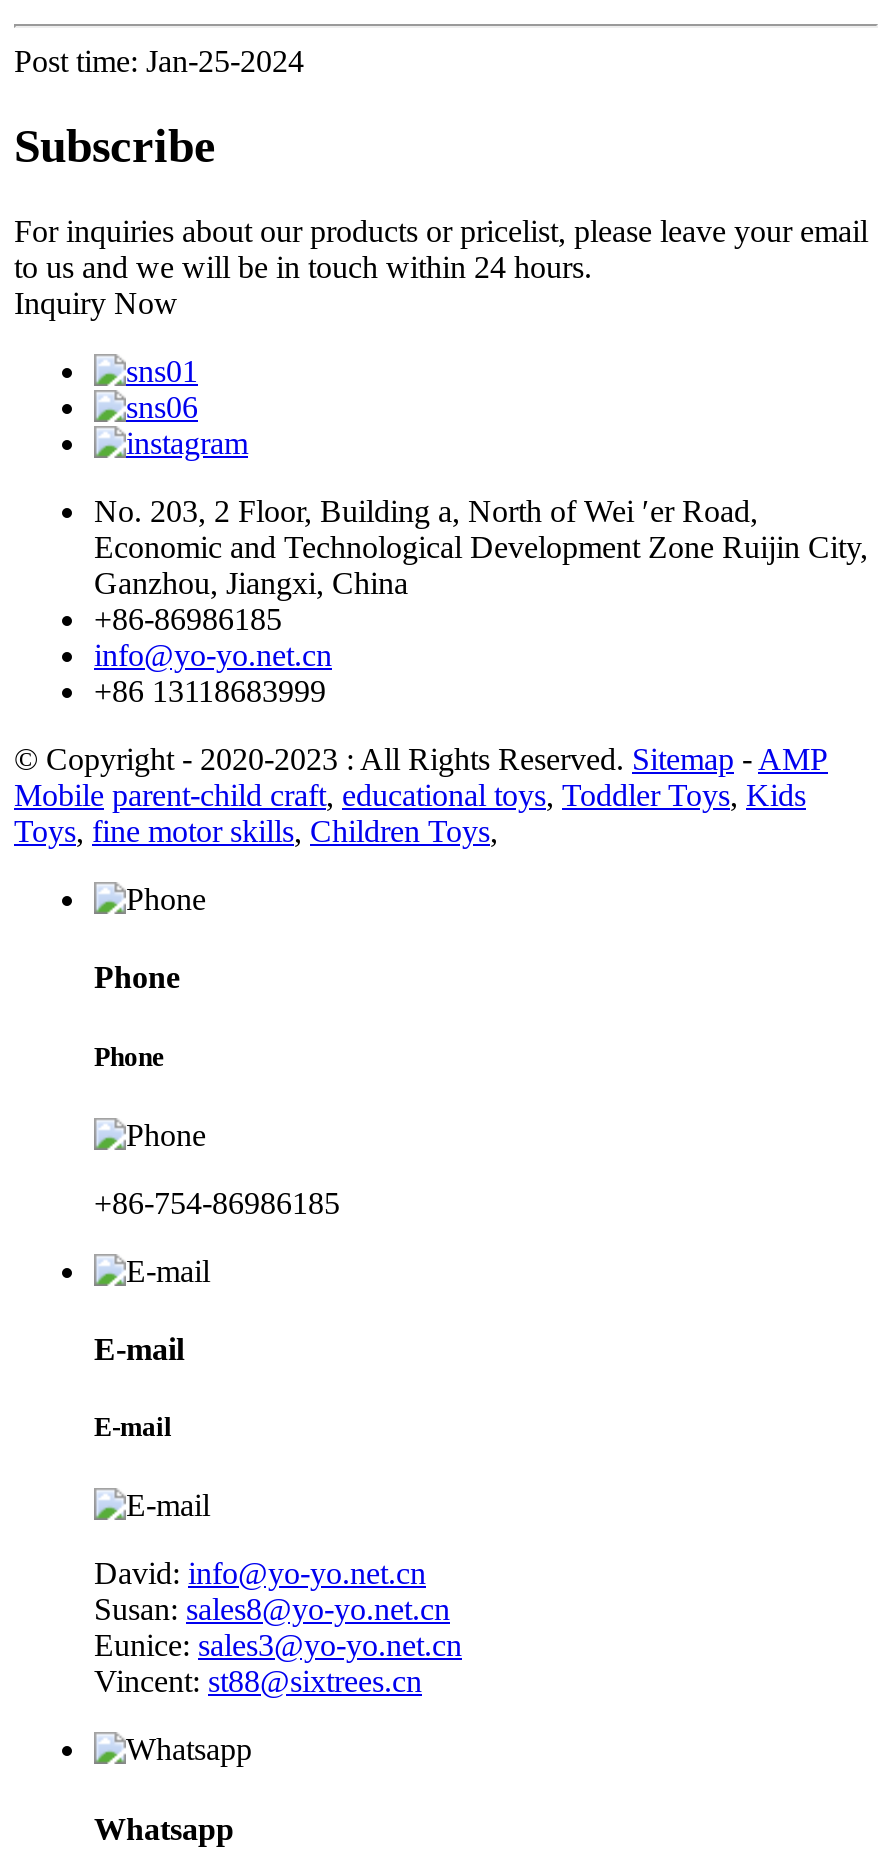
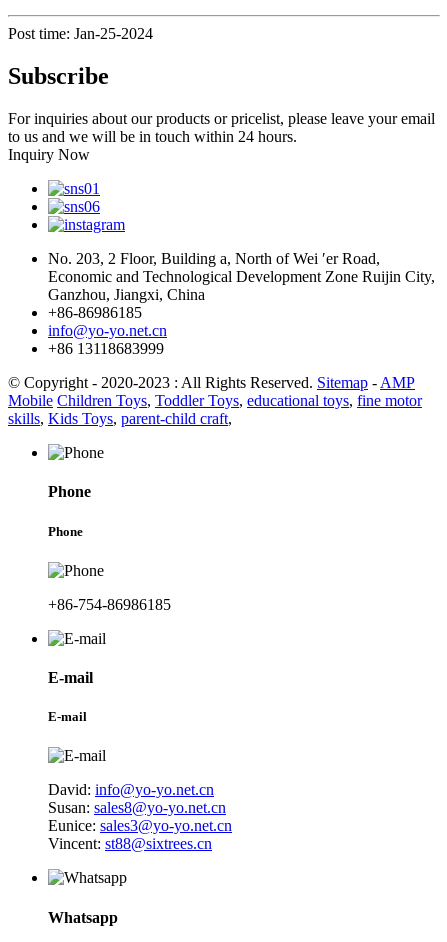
- Mobile parent-child craft, educational toys, Toddler Toys, Kids
- Toys, fine motor skills, Children Toys,
+ Mobile Children Toys, Toddler Toys, educational toys, fine motor
+ skills, Kids Toys, parent-child craft,
